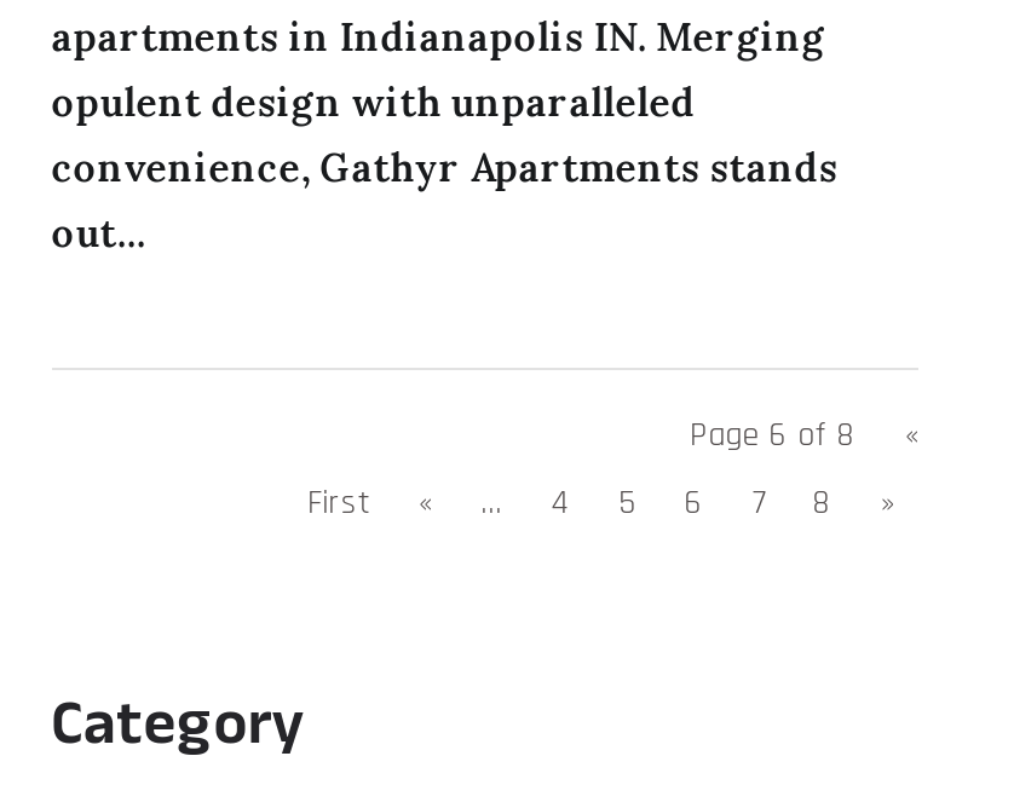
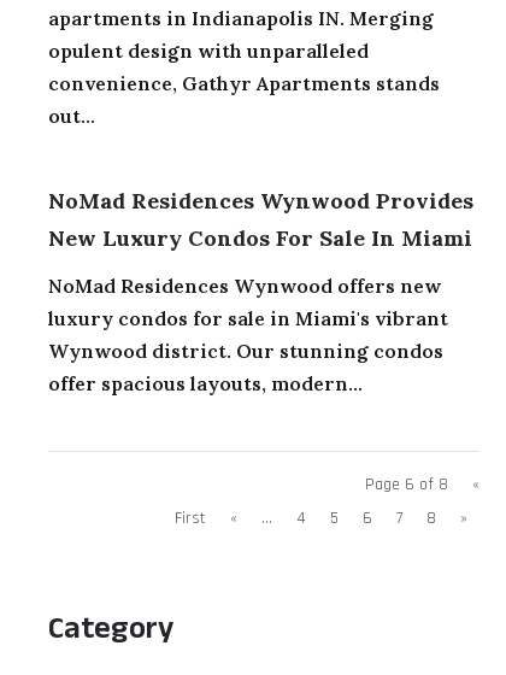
+ NoMad Residences Wynwood Provides
+ New Luxury Condos For Sale In Miami
+ NoMad Residences Wynwood offers new
+ luxury condos for sale in Miami's vibrant
+ Wynwood district. Our stunning condos
+ offer spacious layouts, modern...
